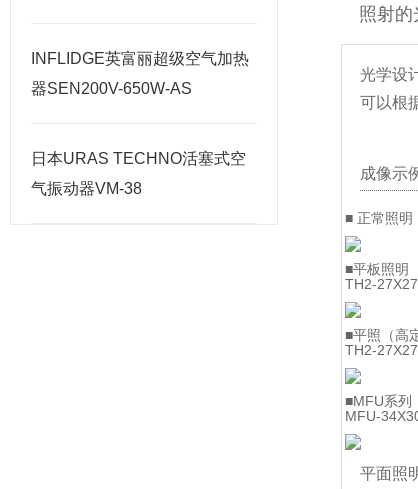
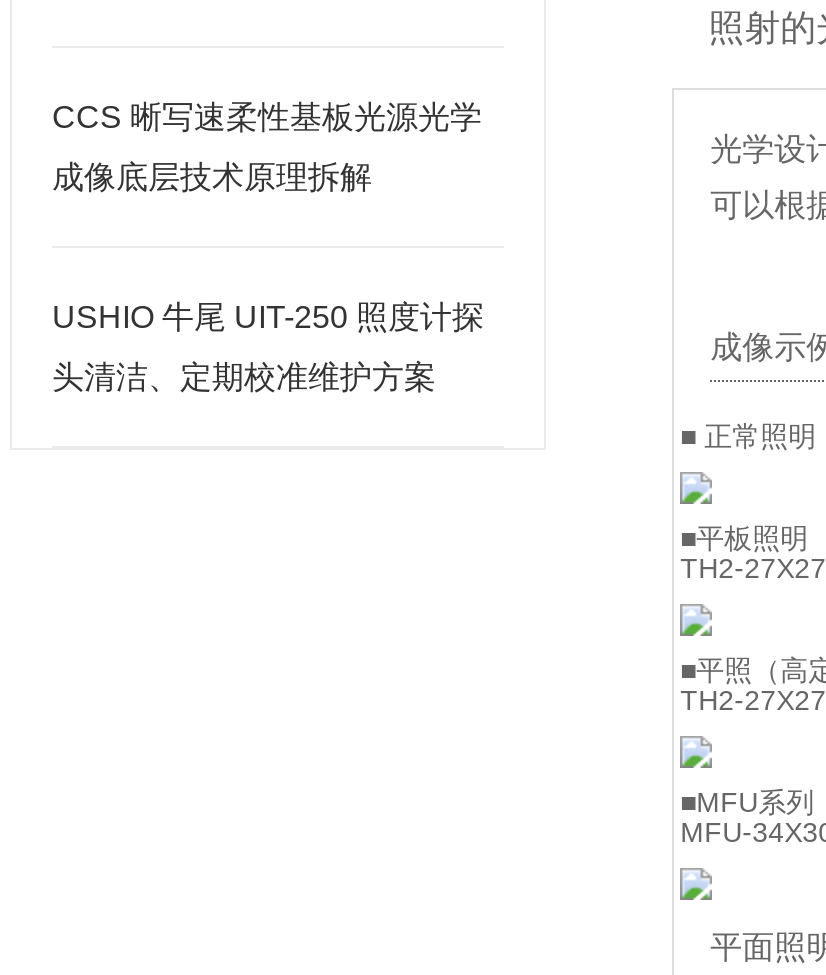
- INFLIDGE英富丽超级空气加热
+ CCS 晰写速柔性基板光源光学

- 器SEN200V-650W-AS
+ 成像底层技术原理拆解

- 日本URAS TECHNO活塞式空
+ USHIO 牛尾 UIT-250 照度计探

- 气振动器VM-38
+ 头清洁、定期校准维护方案
